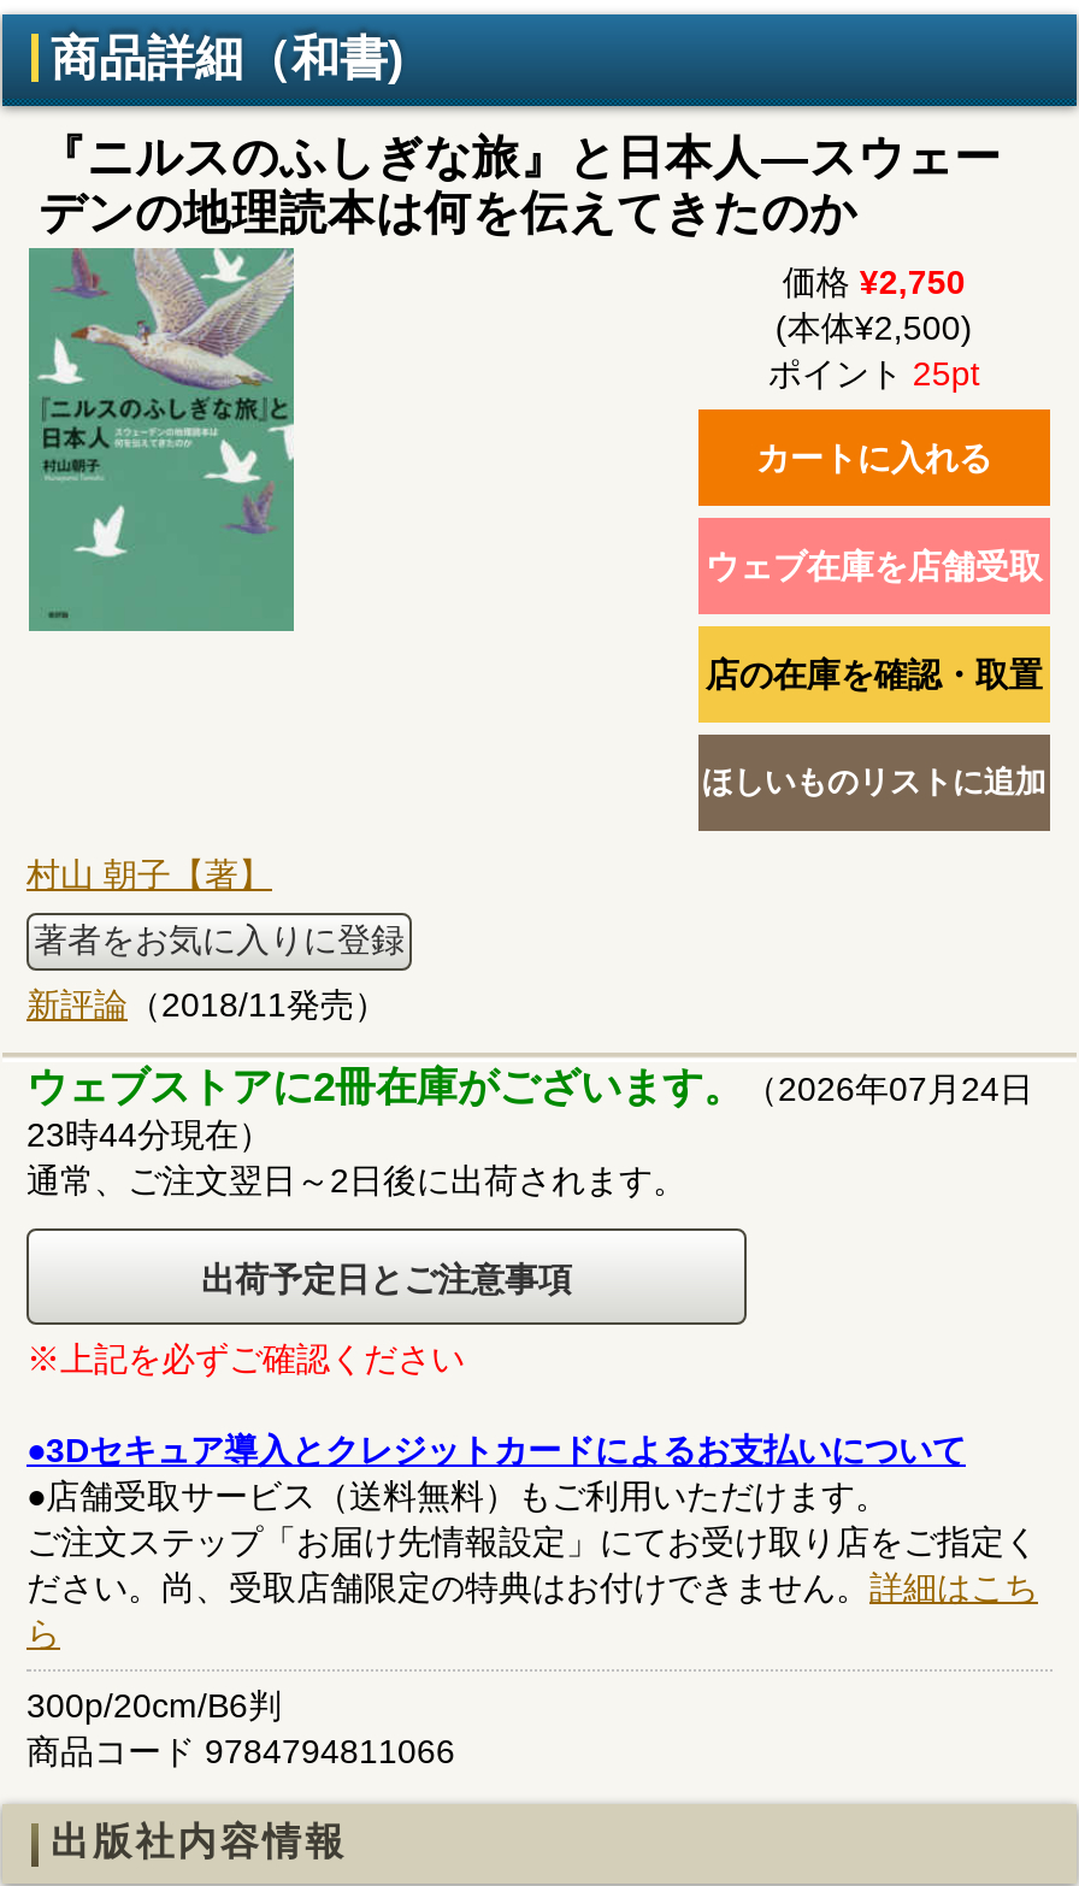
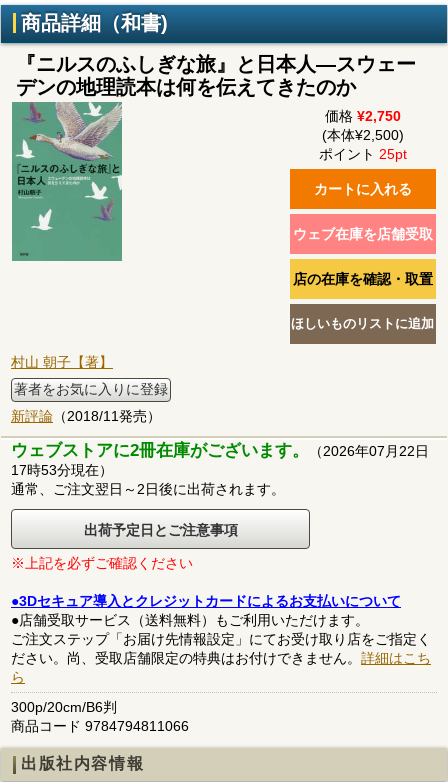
- ウェブストアに2冊在庫がございます。（2026年07月24日
+ ウェブストアに2冊在庫がございます。（2026年07月22日

- 23時44分現在）
+ 17時53分現在）
